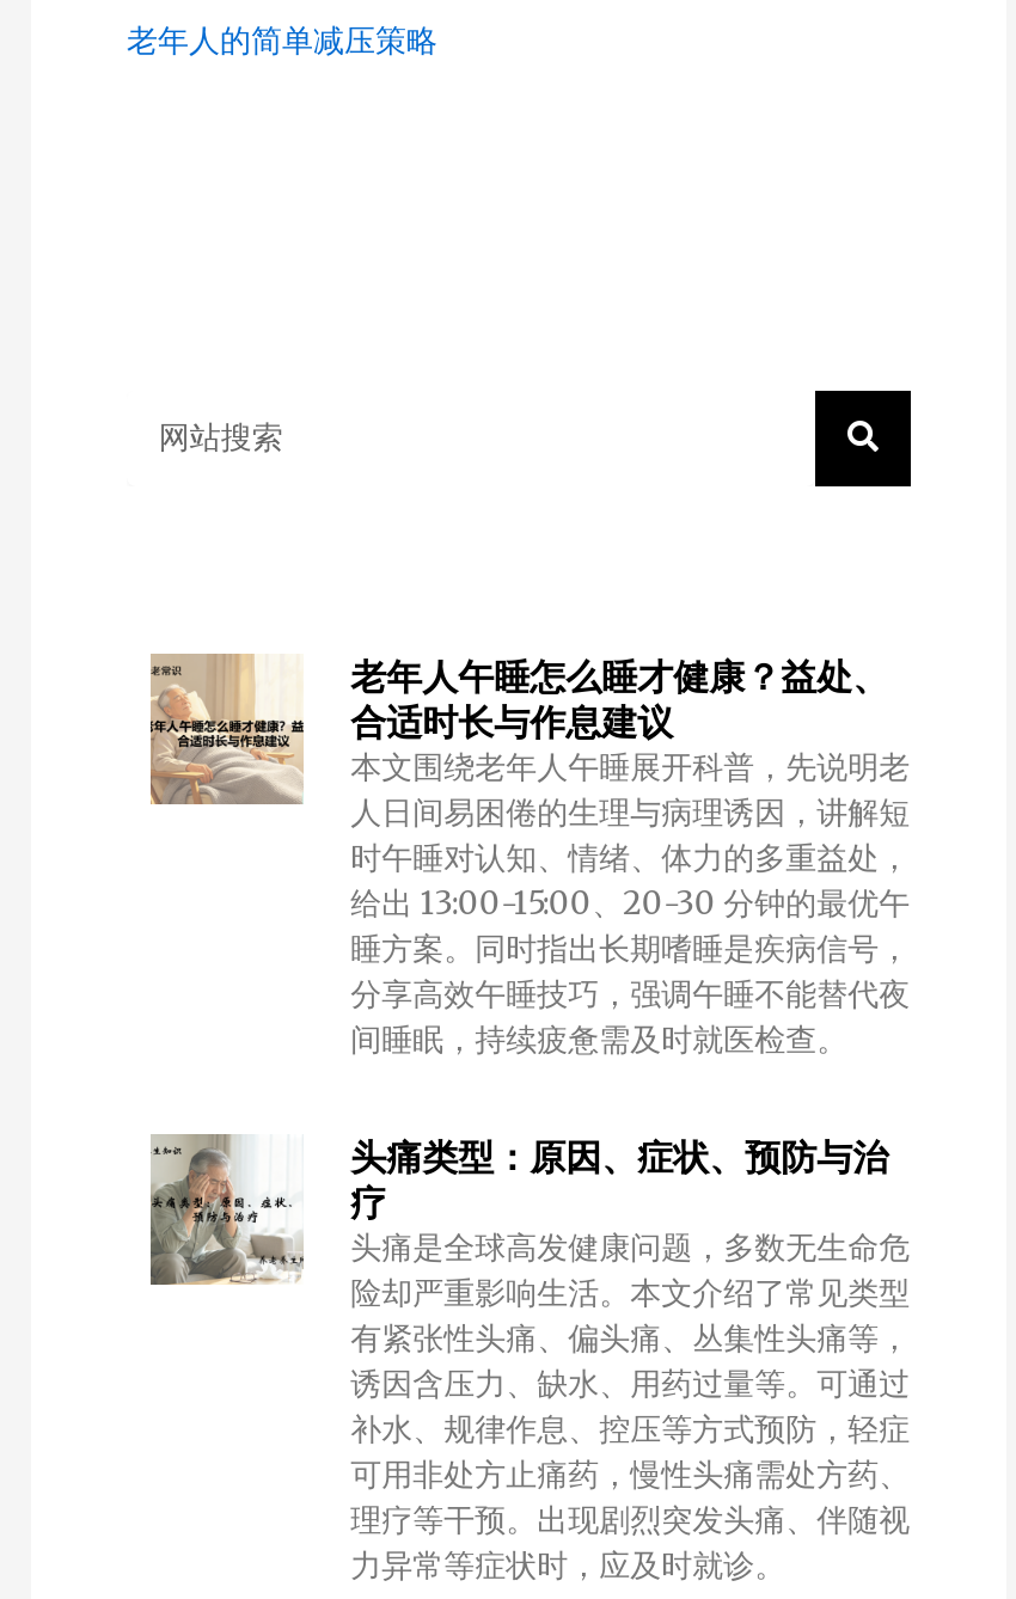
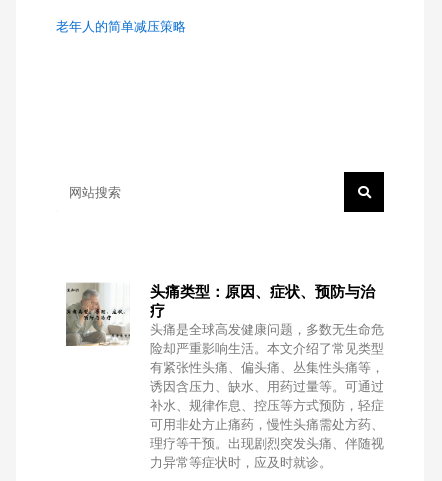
- [image]
- 老年人午睡怎么睡才健康？益处、
- 合适时长与作息建议
- 本文围绕老年人午睡展开科普，先说明老
- 人日间易困倦的生理与病理诱因，讲解短
- 时午睡对认知、情绪、体力的多重益处，
- 给出 13:00-15:00、20-30 分钟的最优午
- 睡方案。同时指出长期嗜睡是疾病信号，
- 分享高效午睡技巧，强调午睡不能替代夜
- 间睡眠，持续疲惫需及时就医检查。
